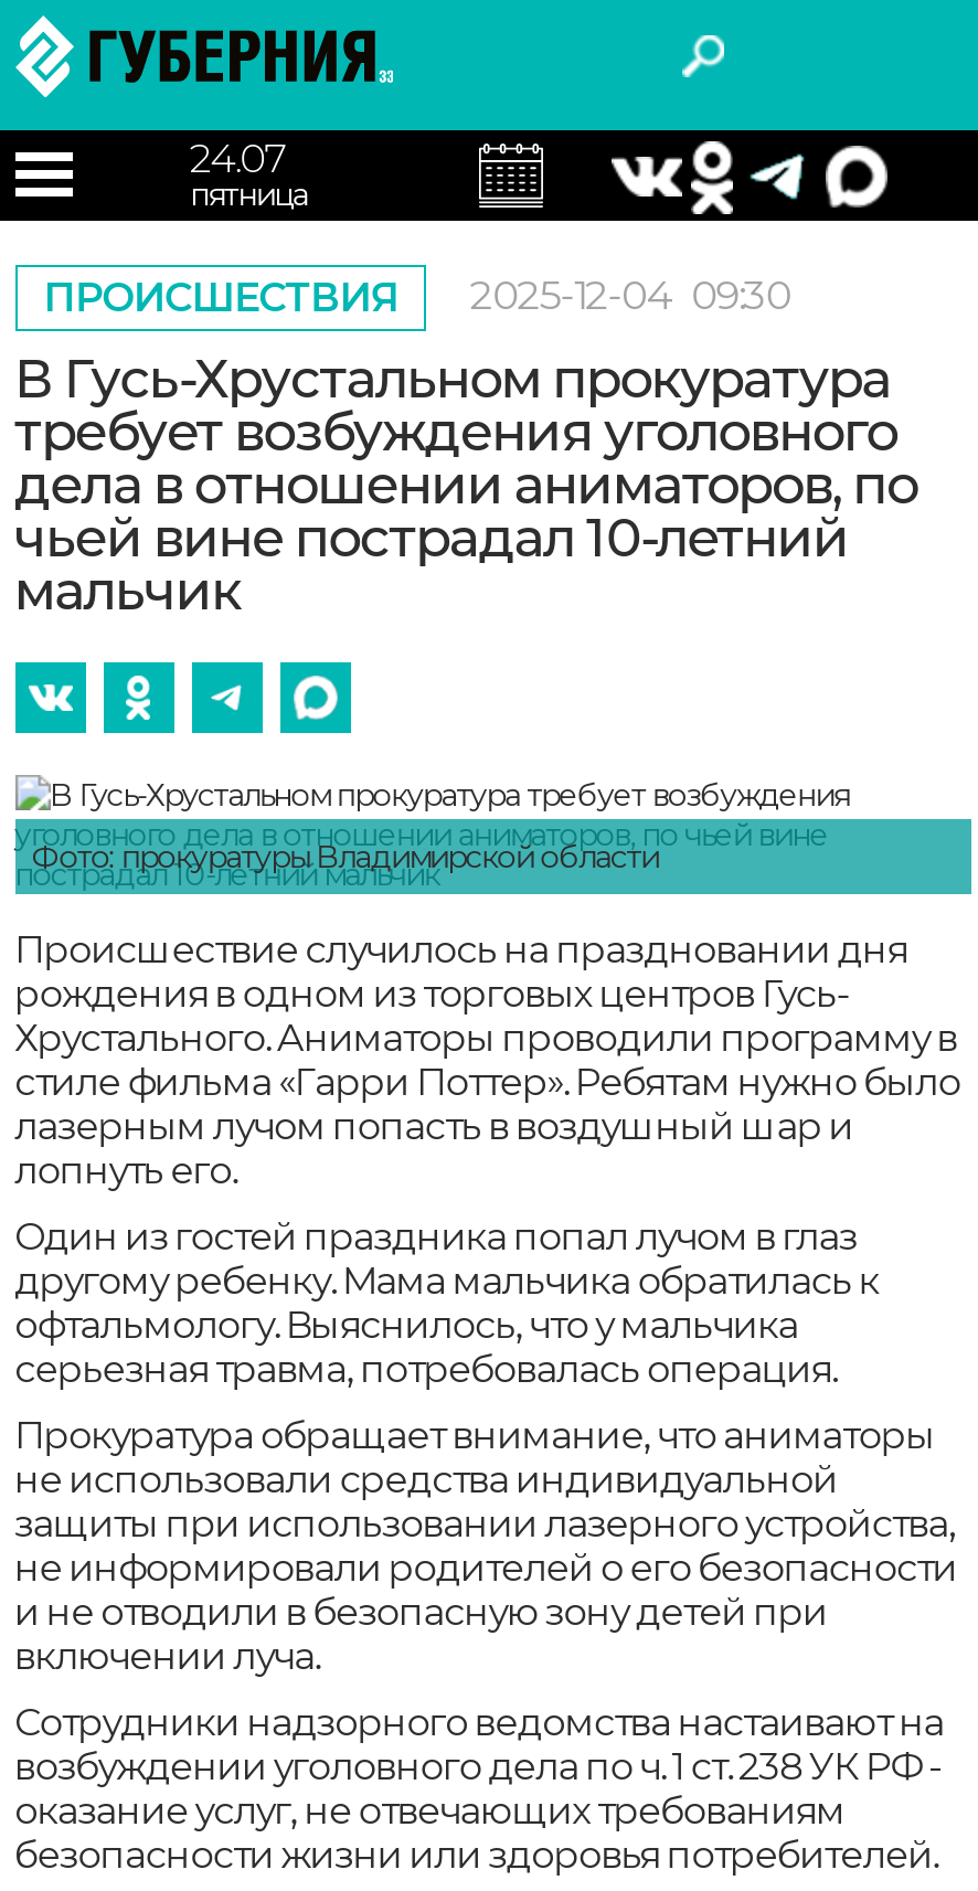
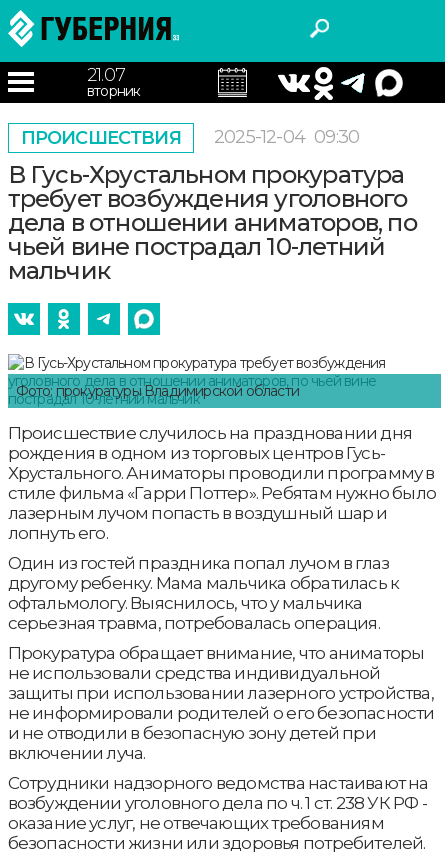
- 24.07
- пятница
+ 21.07
+ вторник
